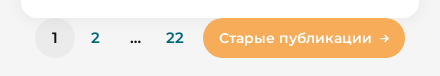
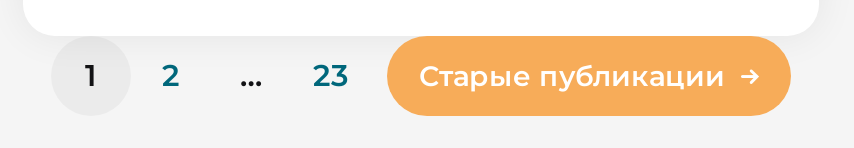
- 22
+ 23
